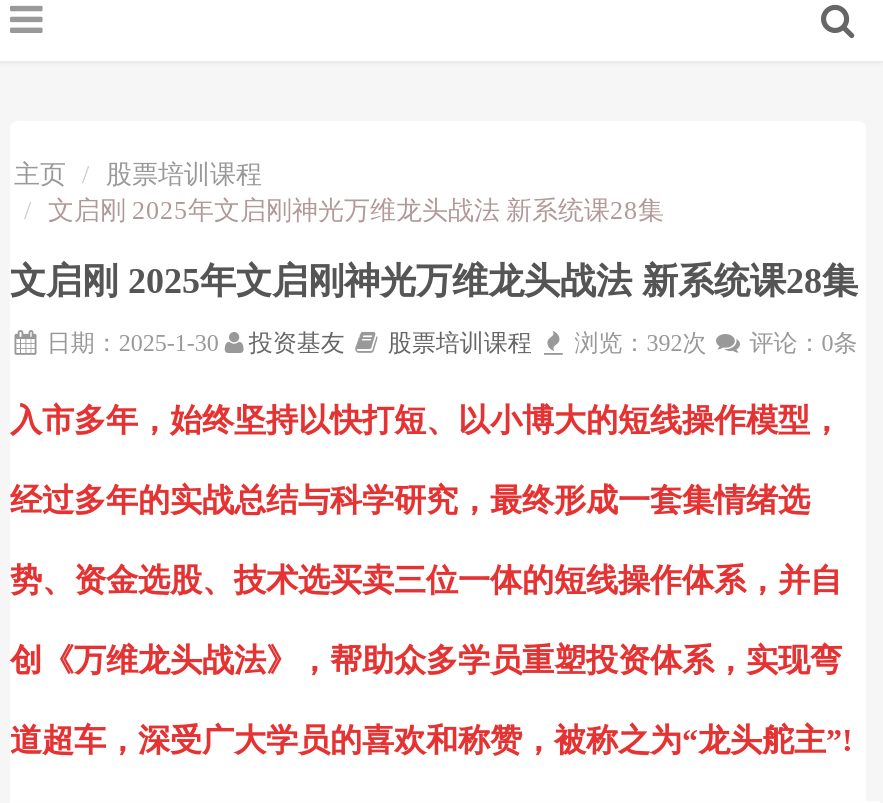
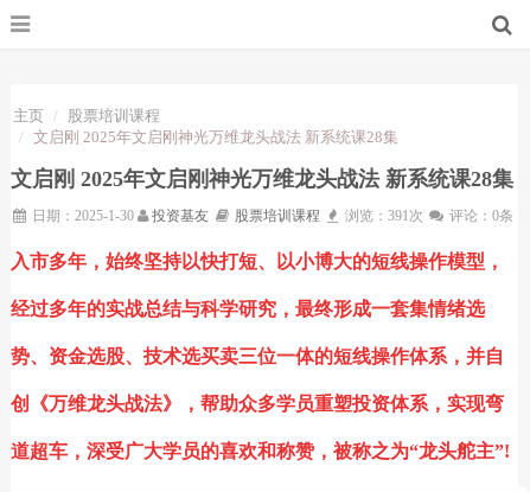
- 浏览：392次
+ 浏览：391次
